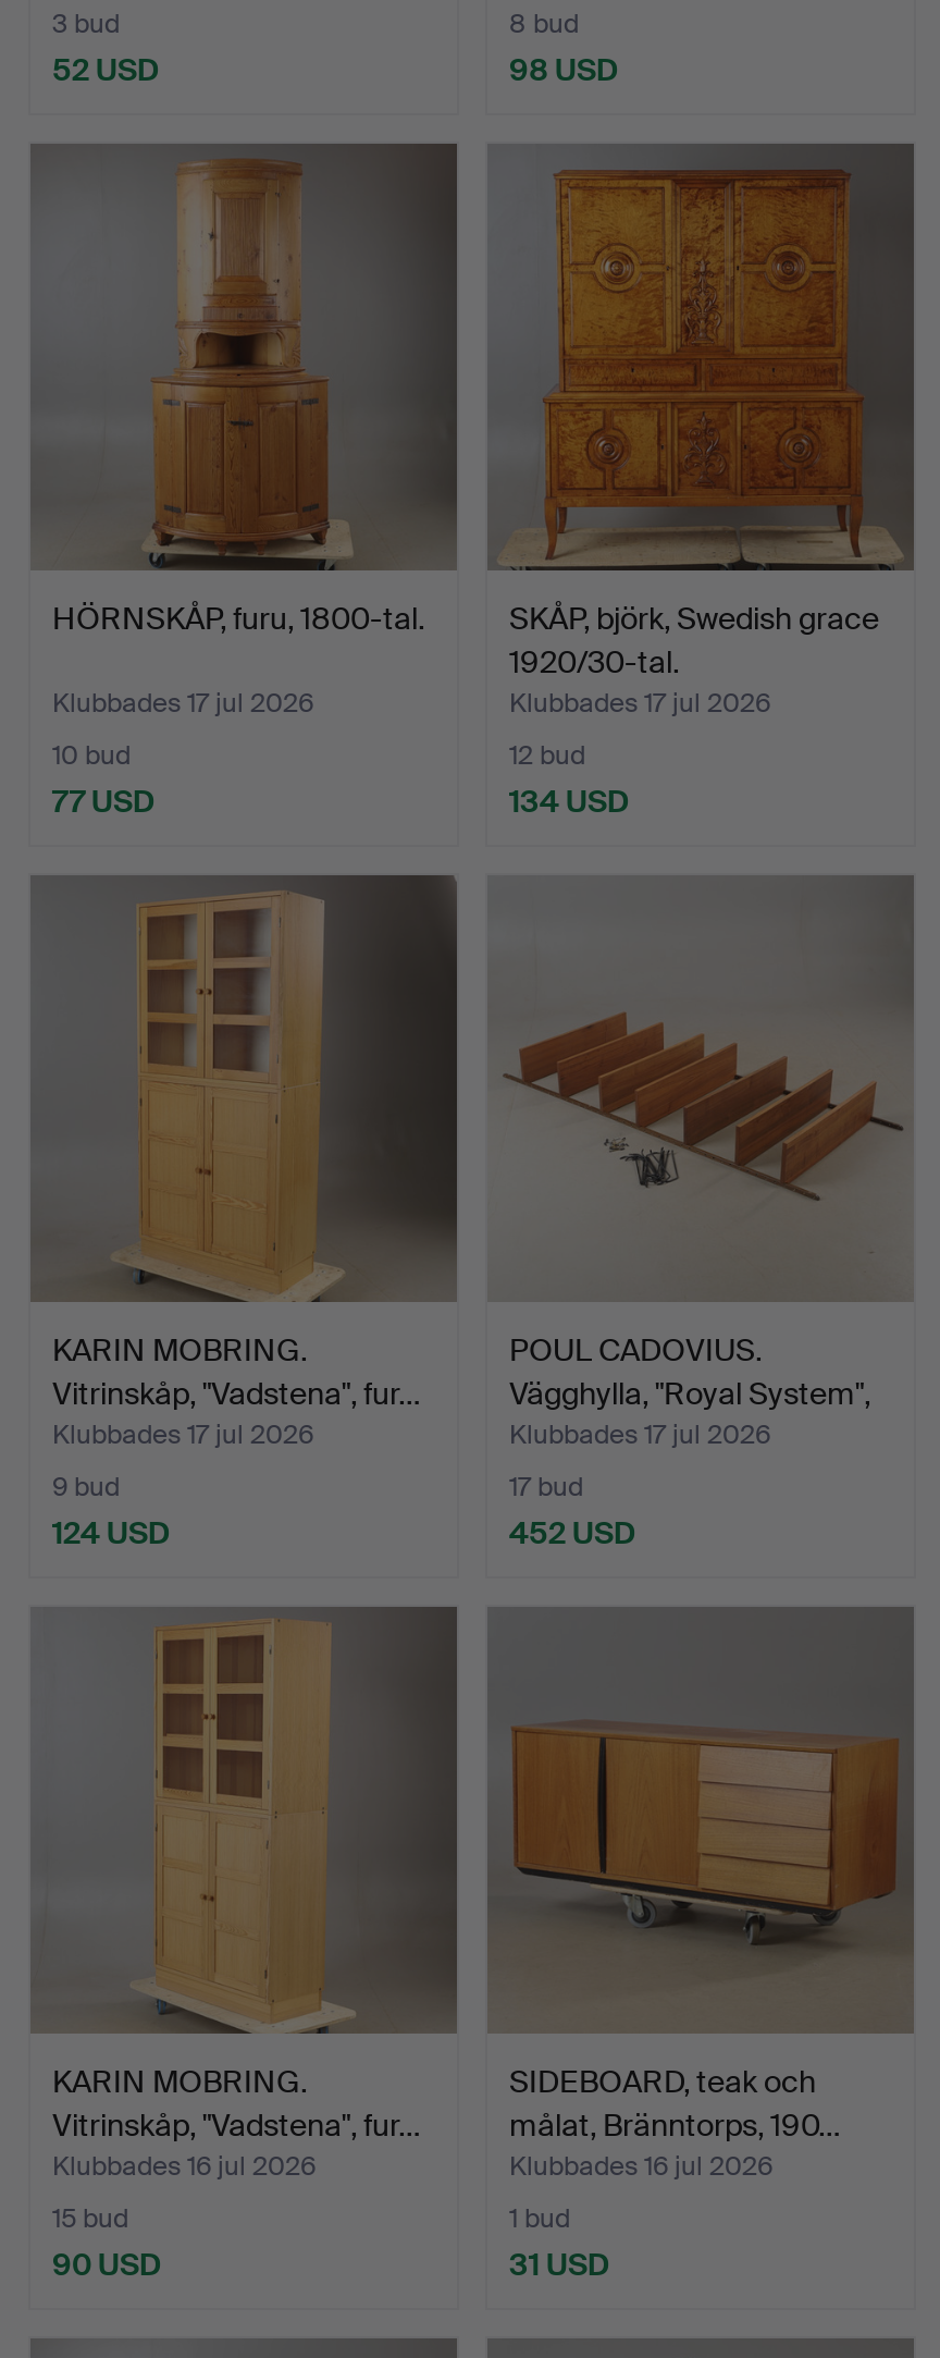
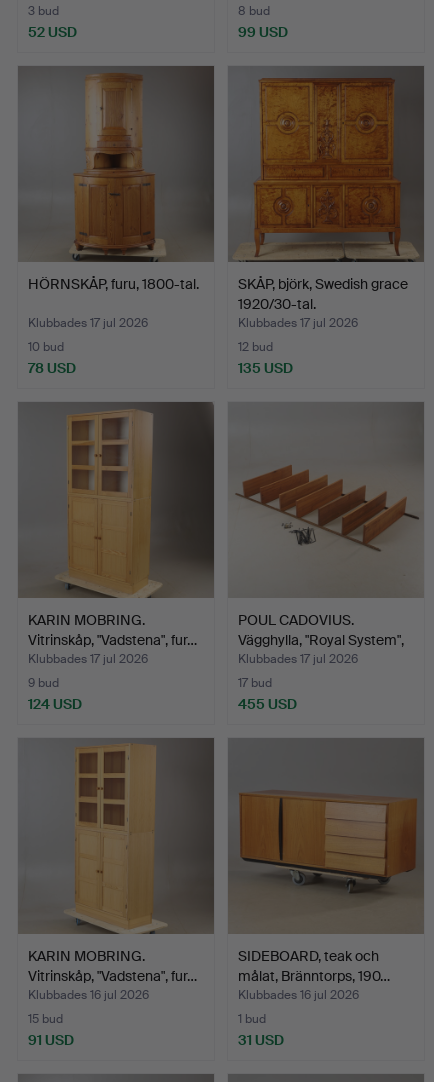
- 98 USD
+ 99 USD

- 77 USD
+ 78 USD

- 134 USD
+ 135 USD

- 452 USD
+ 455 USD

- 90 USD
+ 91 USD
